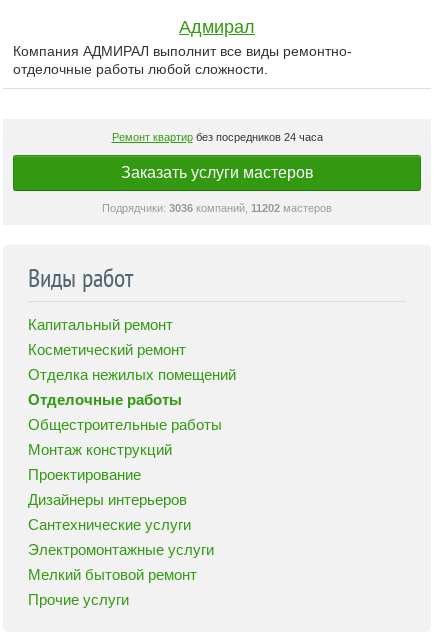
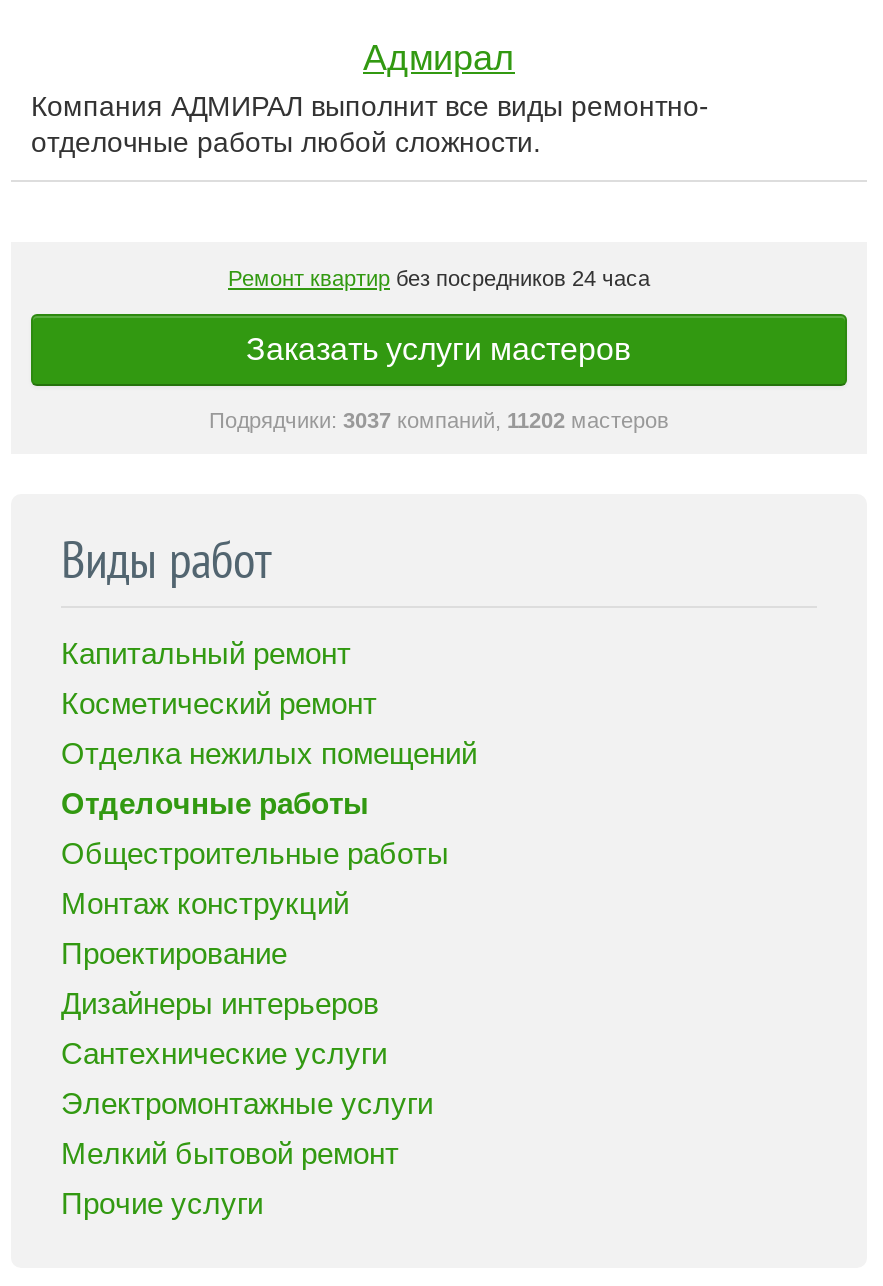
- Подрядчики: 3036 компаний, 11202 мастеров
+ Подрядчики: 3037 компаний, 11202 мастеров
